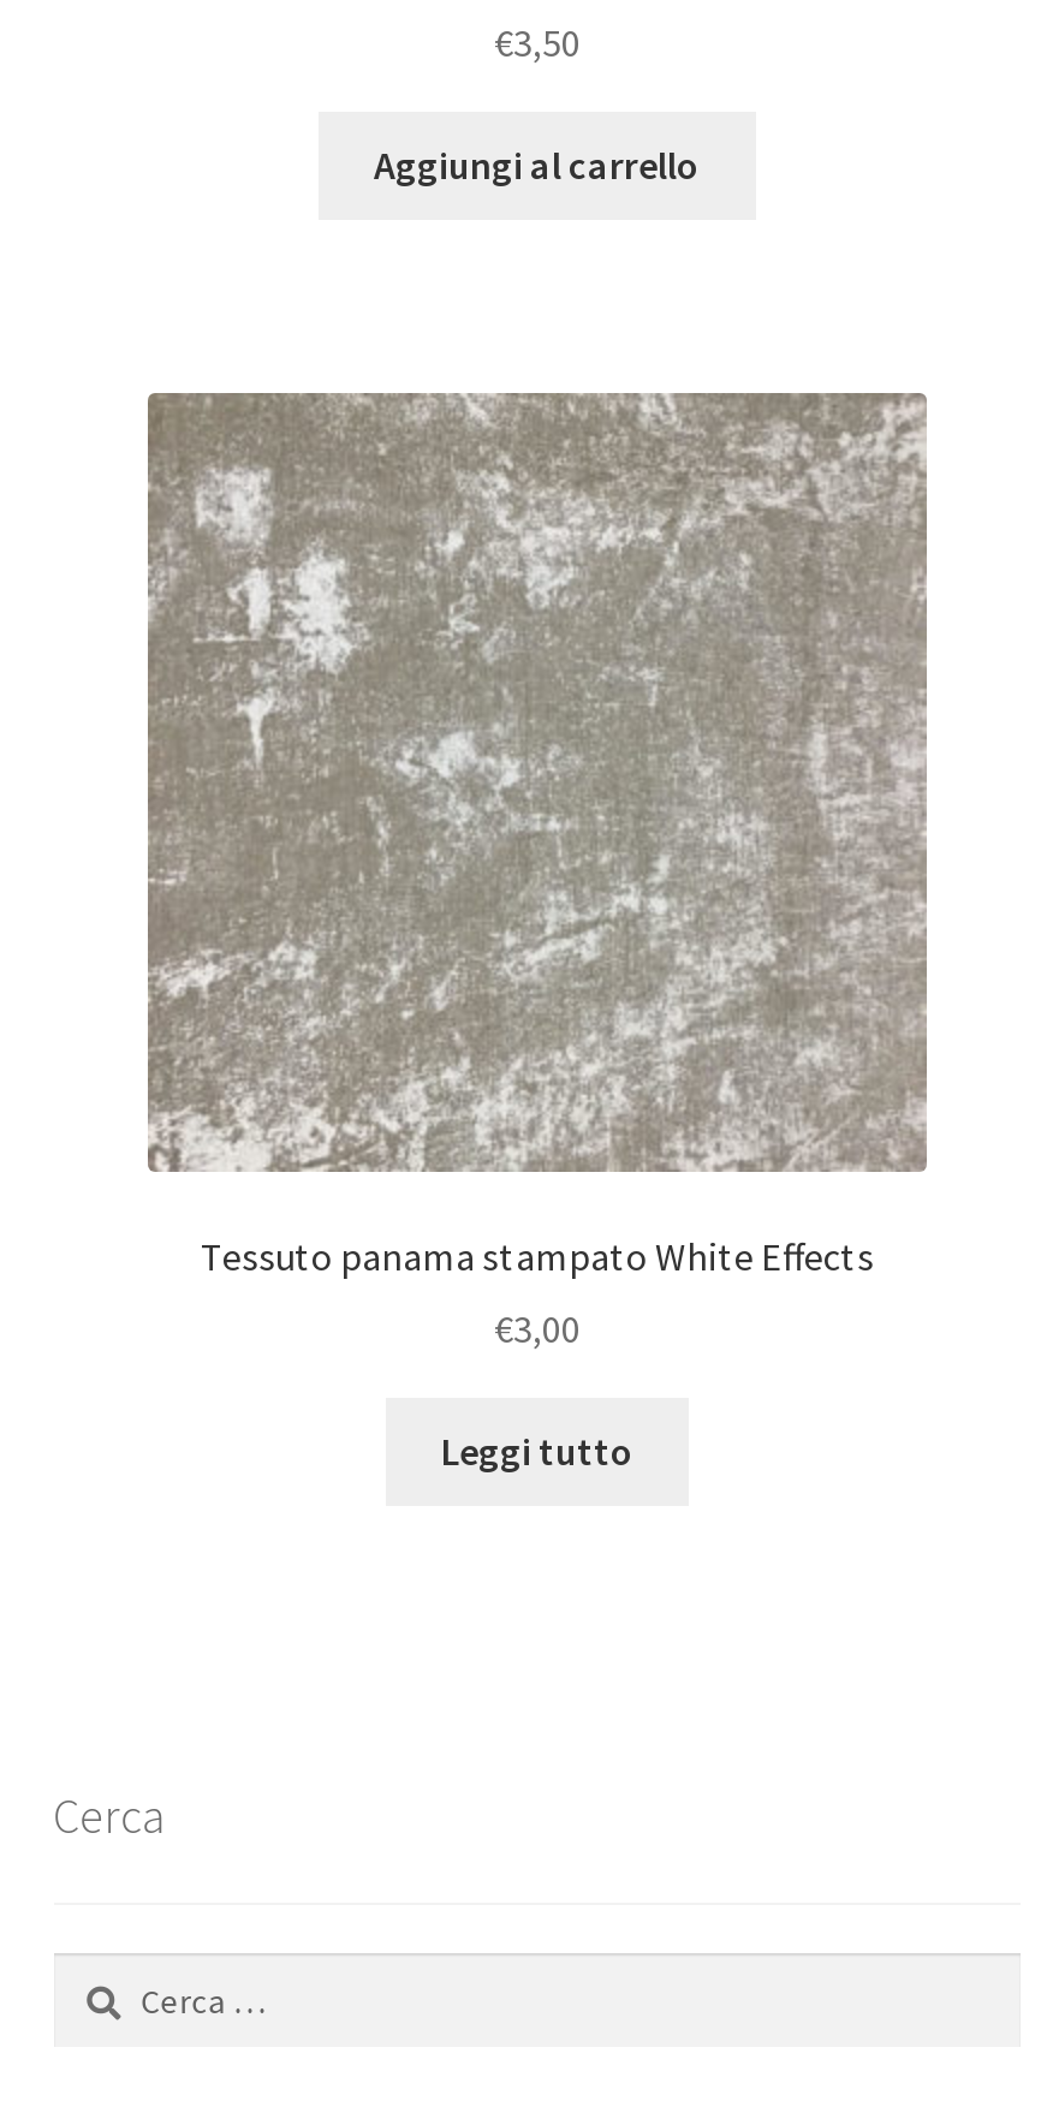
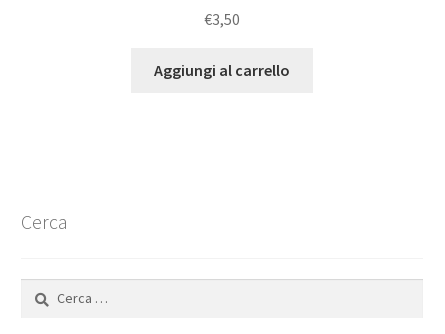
- [image]
- Tessuto panama stampato White Effects
- €3,00
- Leggi tutto
